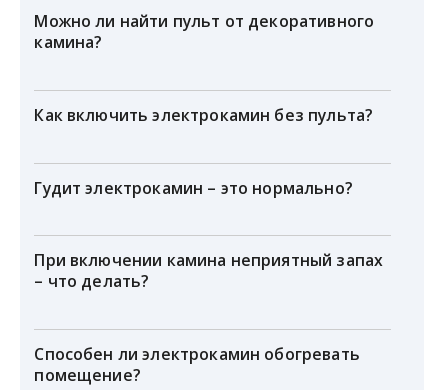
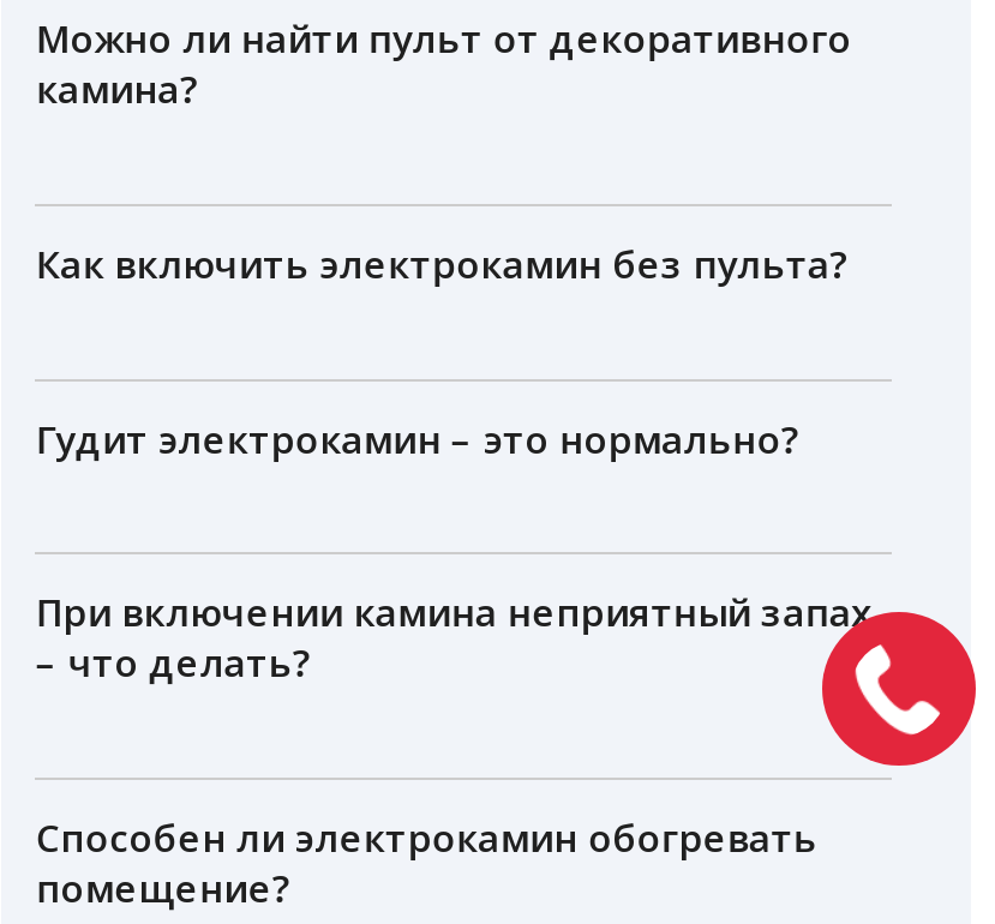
+ [image]
